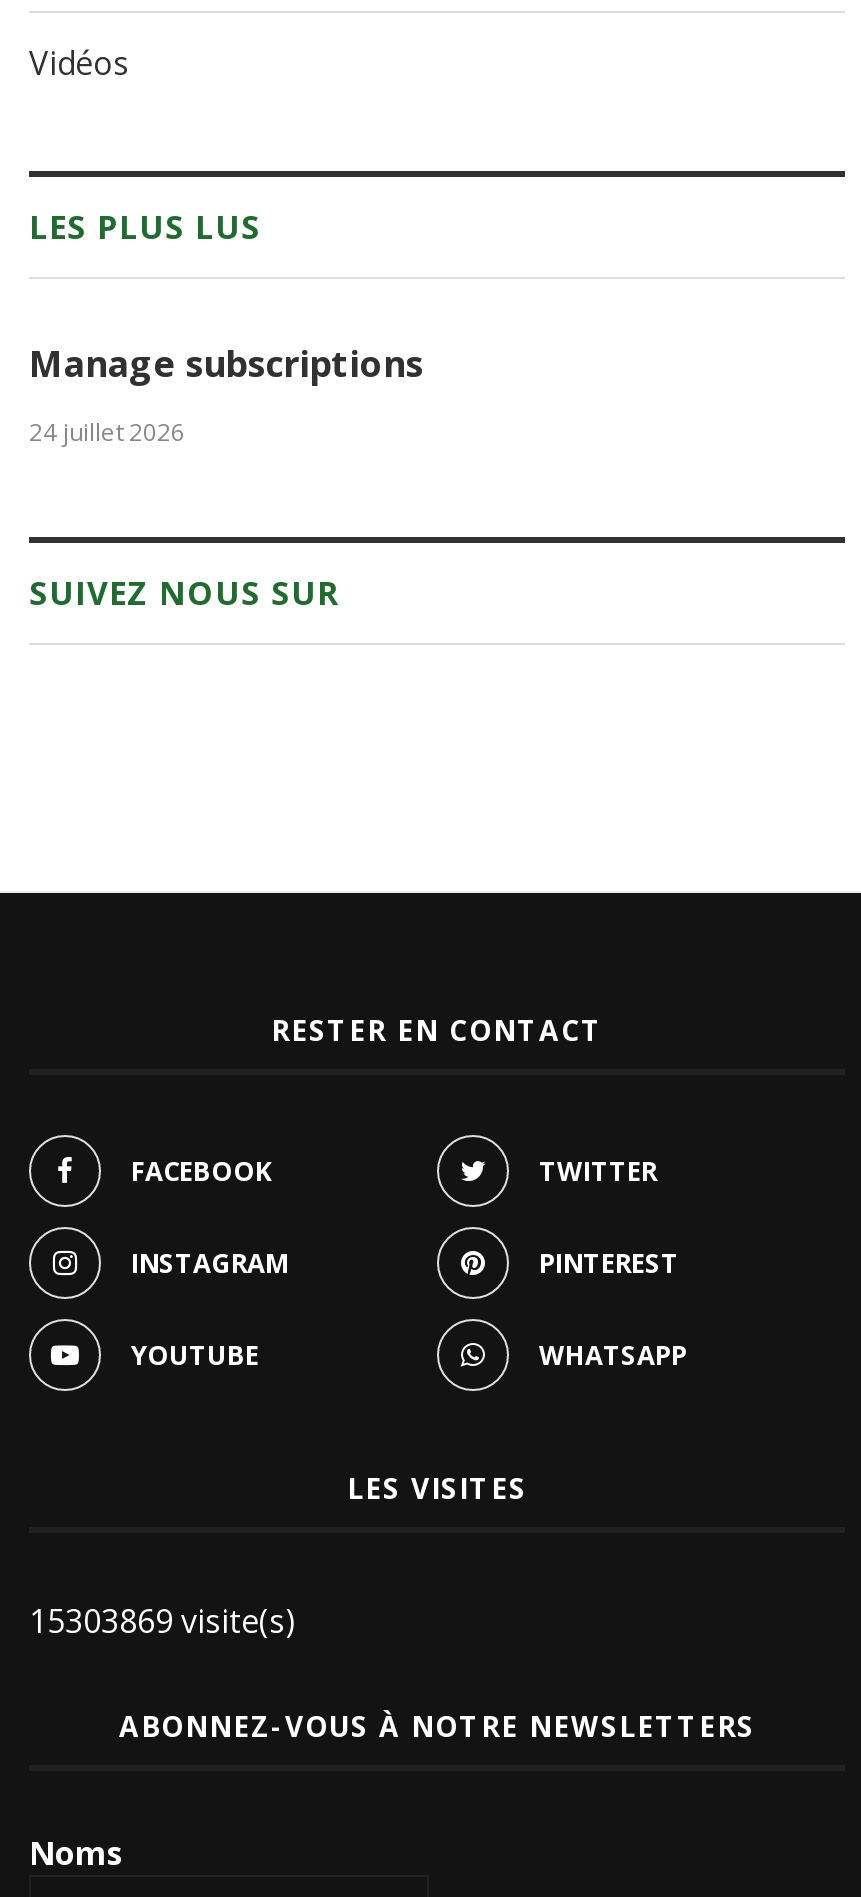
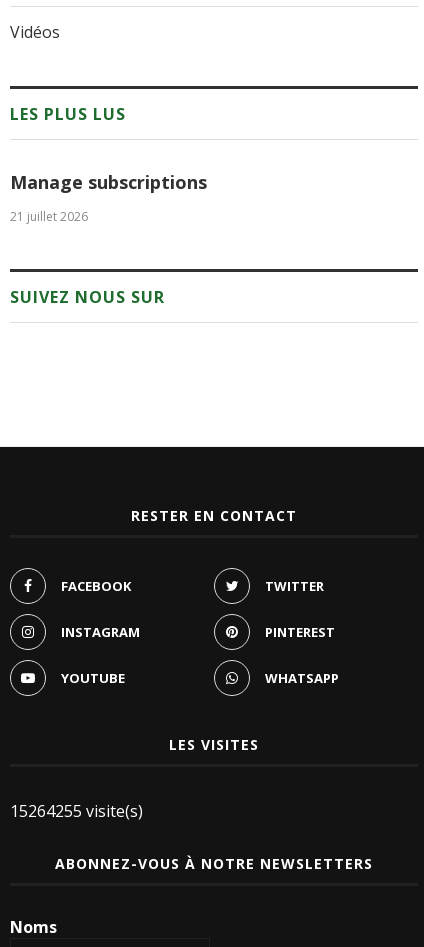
- 24 juillet 2026
+ 21 juillet 2026

- 15303869 visite(s)
+ 15264255 visite(s)
